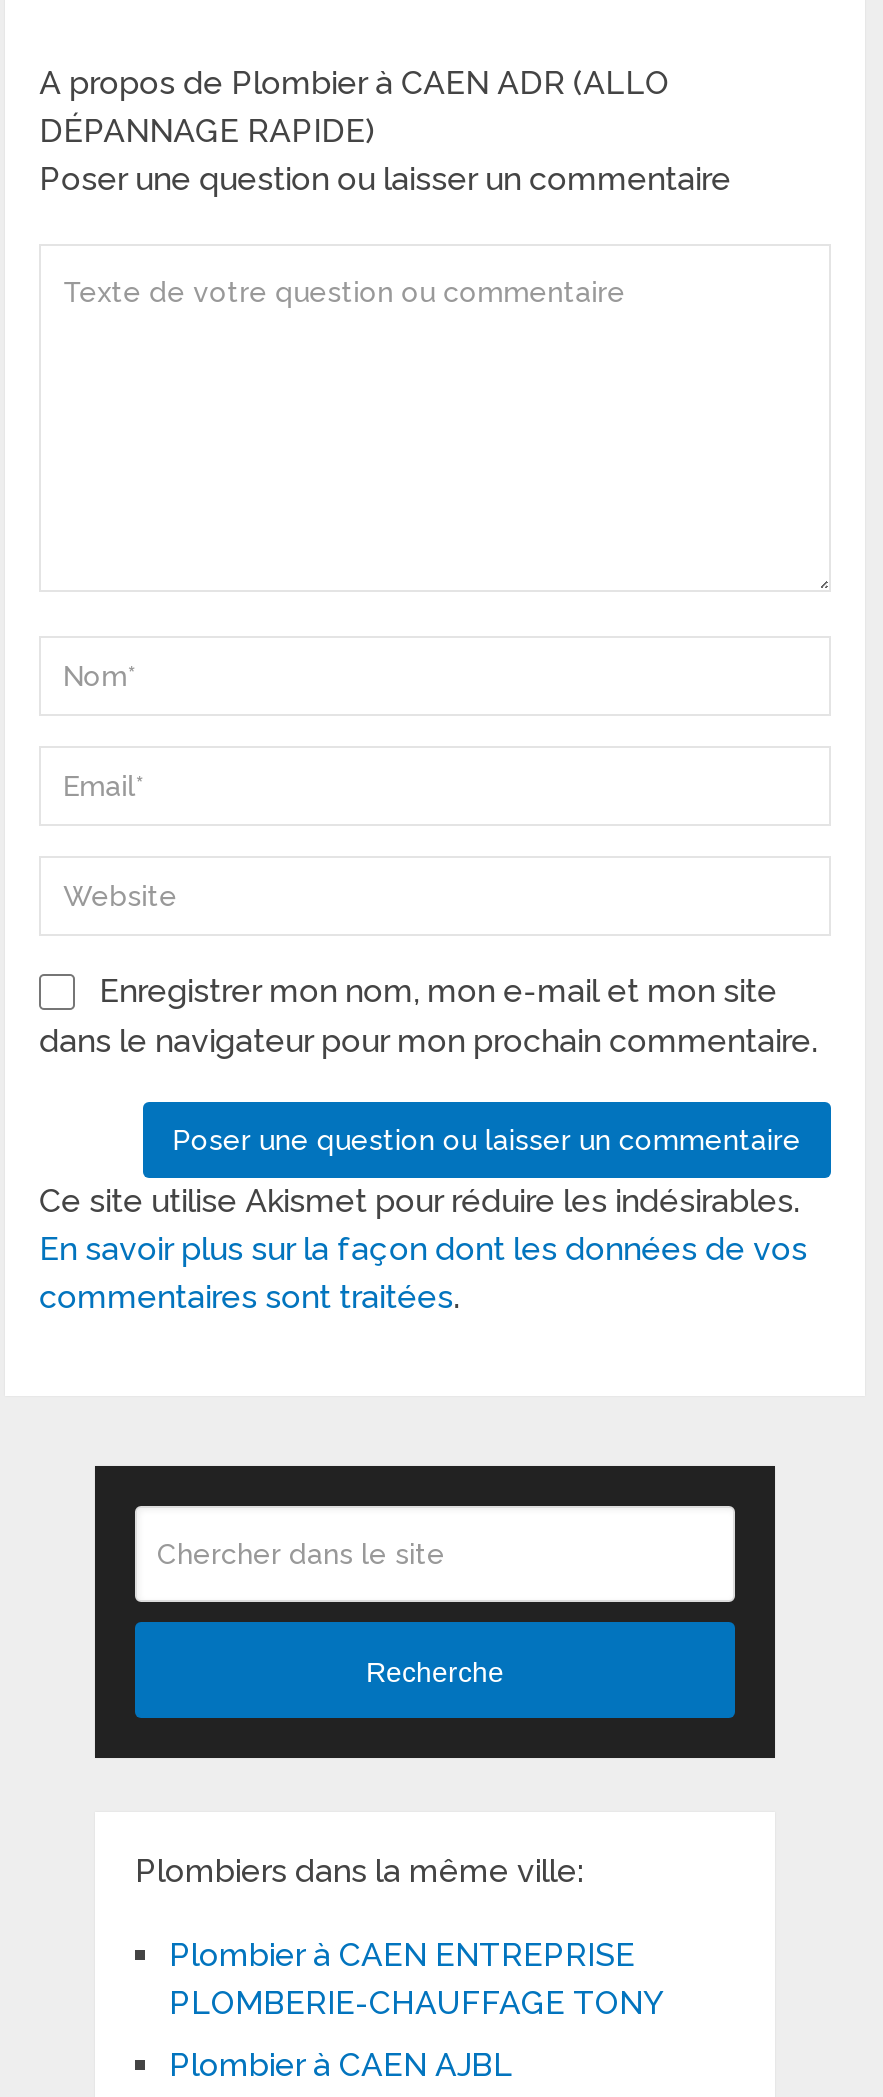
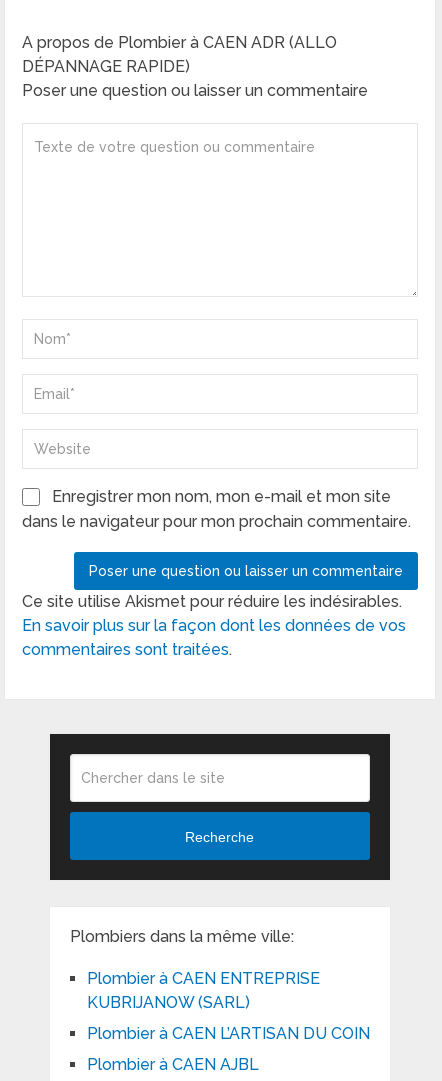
- PLOMBERIE-CHAUFFAGE TONY
+ KUBRIJANOW (SARL)
+ Plombier à CAEN L’ARTISAN DU COIN
